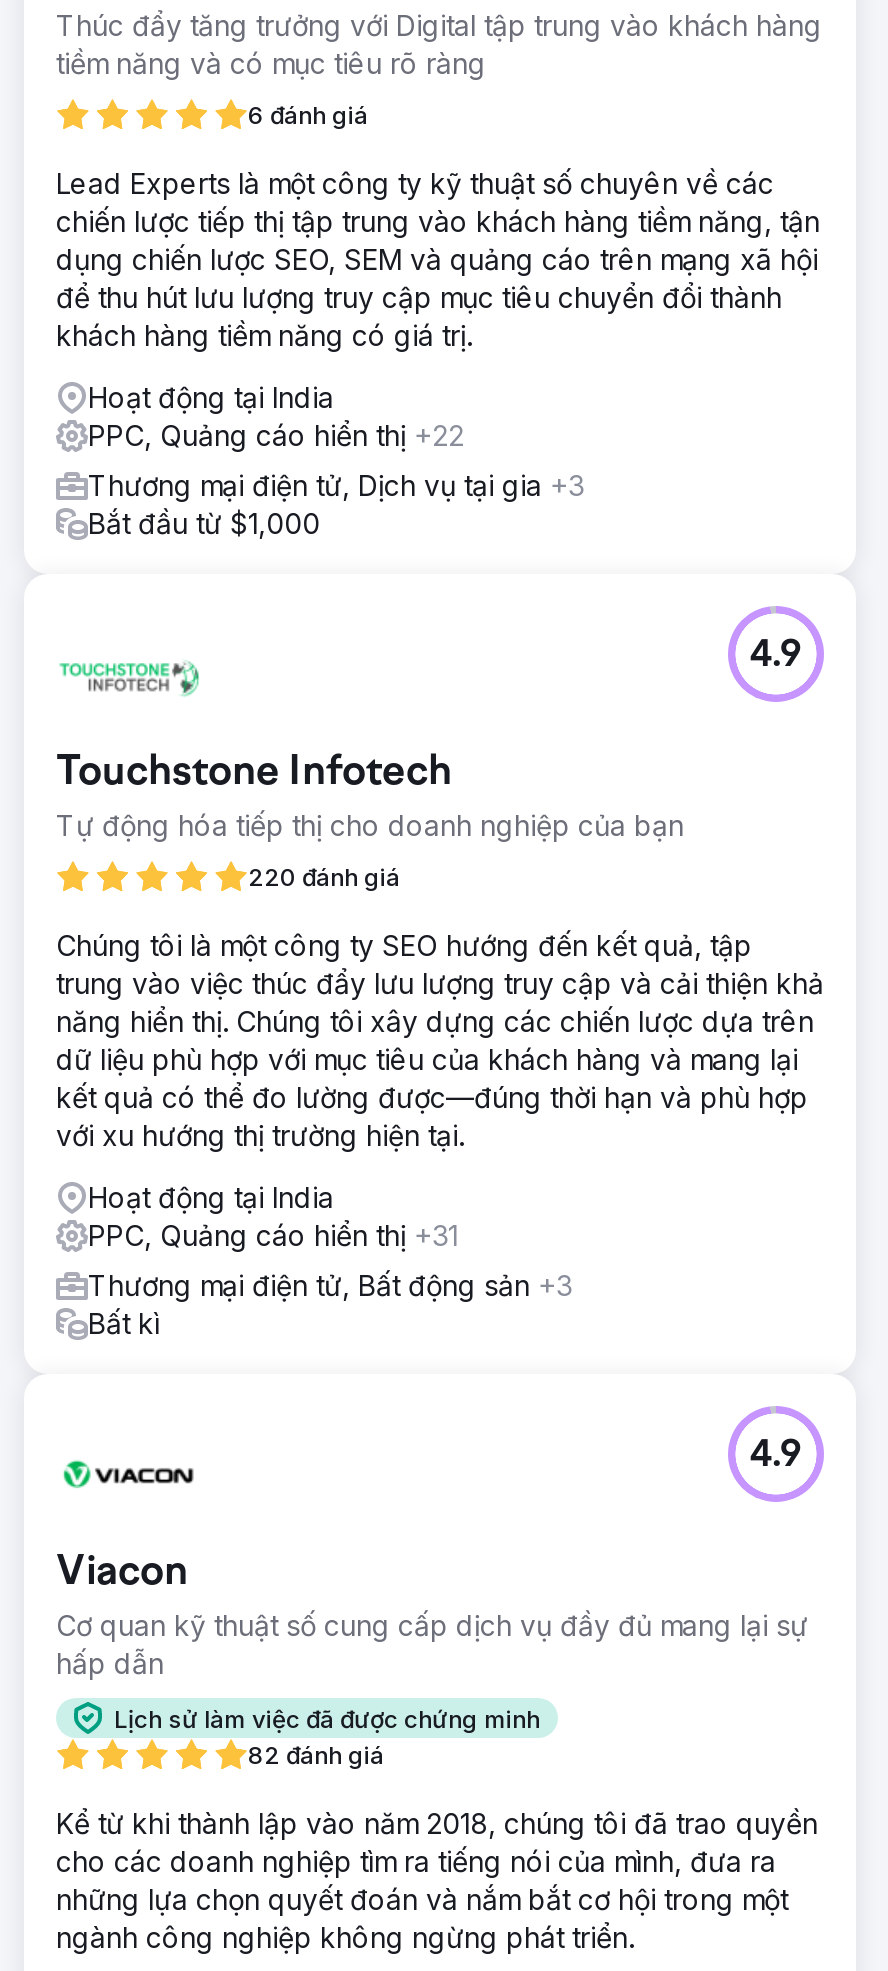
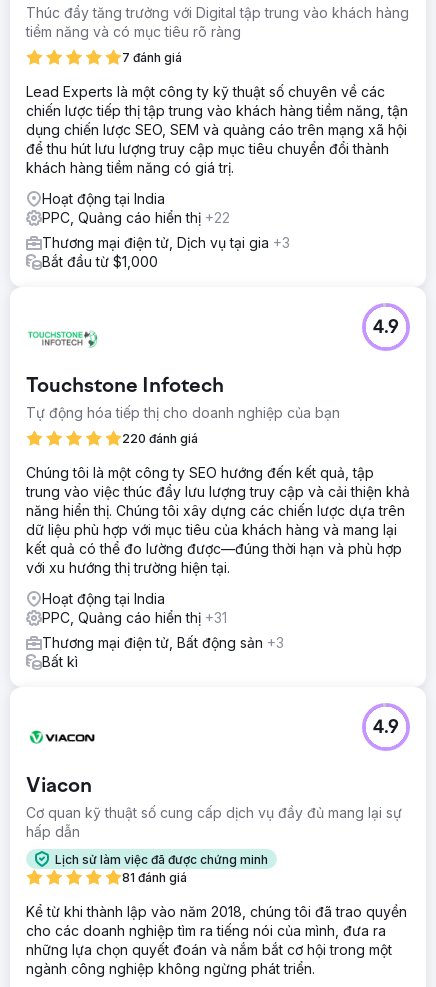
- 6 đánh giá
+ 7 đánh giá

- 82 đánh giá
+ 81 đánh giá
